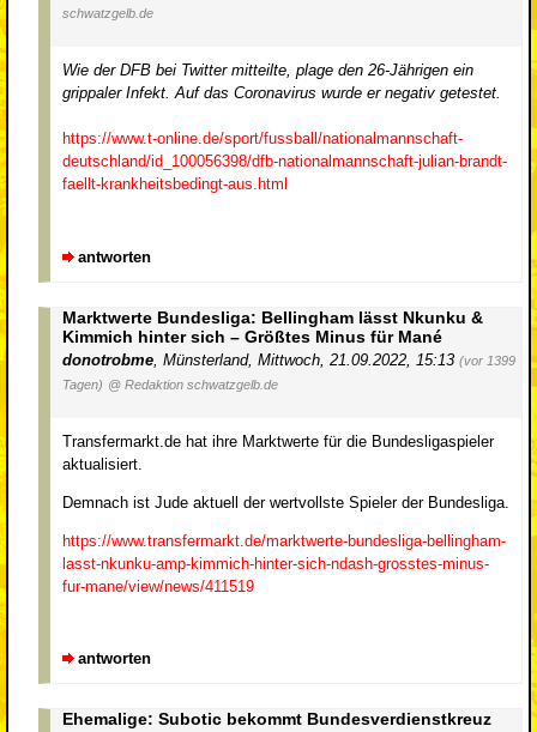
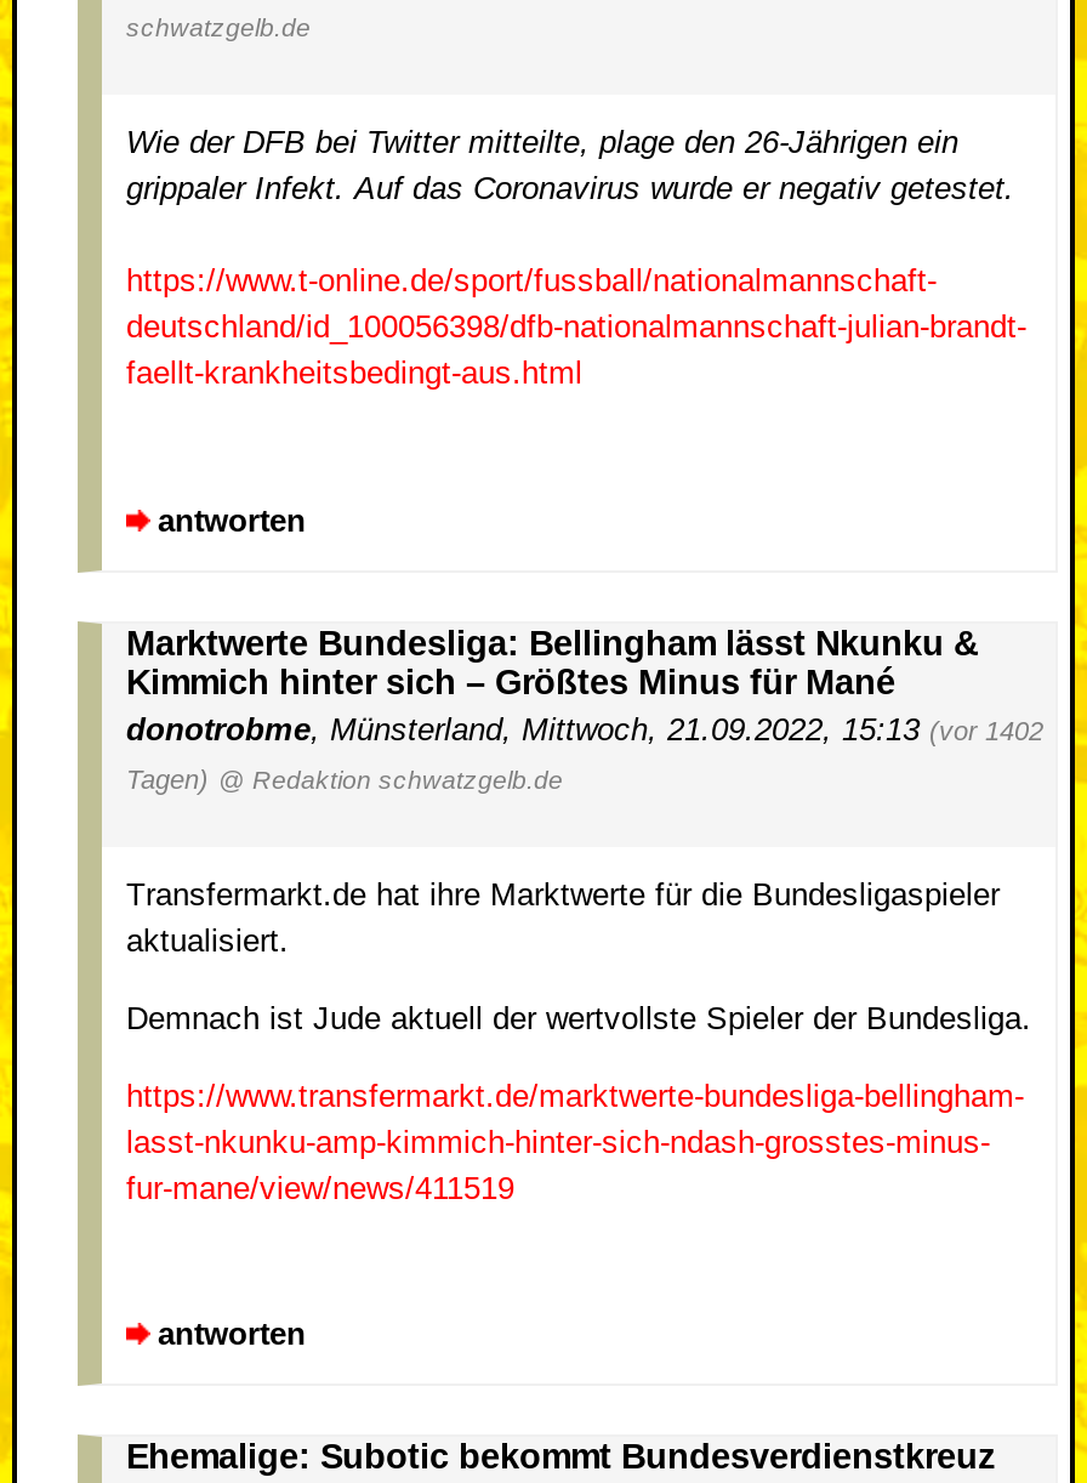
- donotrobme, Münsterland, Mittwoch, 21.09.2022, 15:13 (vor 1399
+ donotrobme, Münsterland, Mittwoch, 21.09.2022, 15:13 (vor 1402
